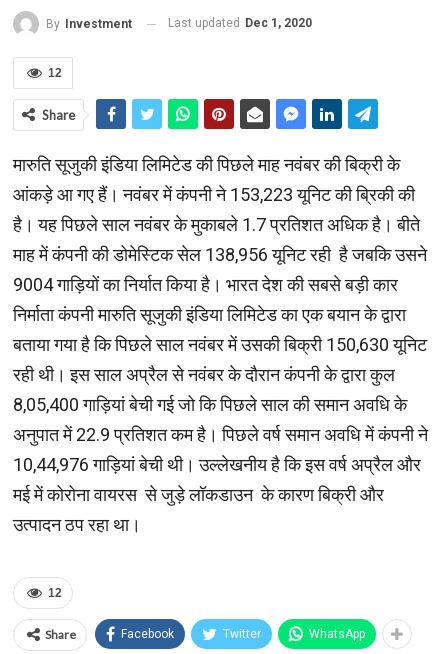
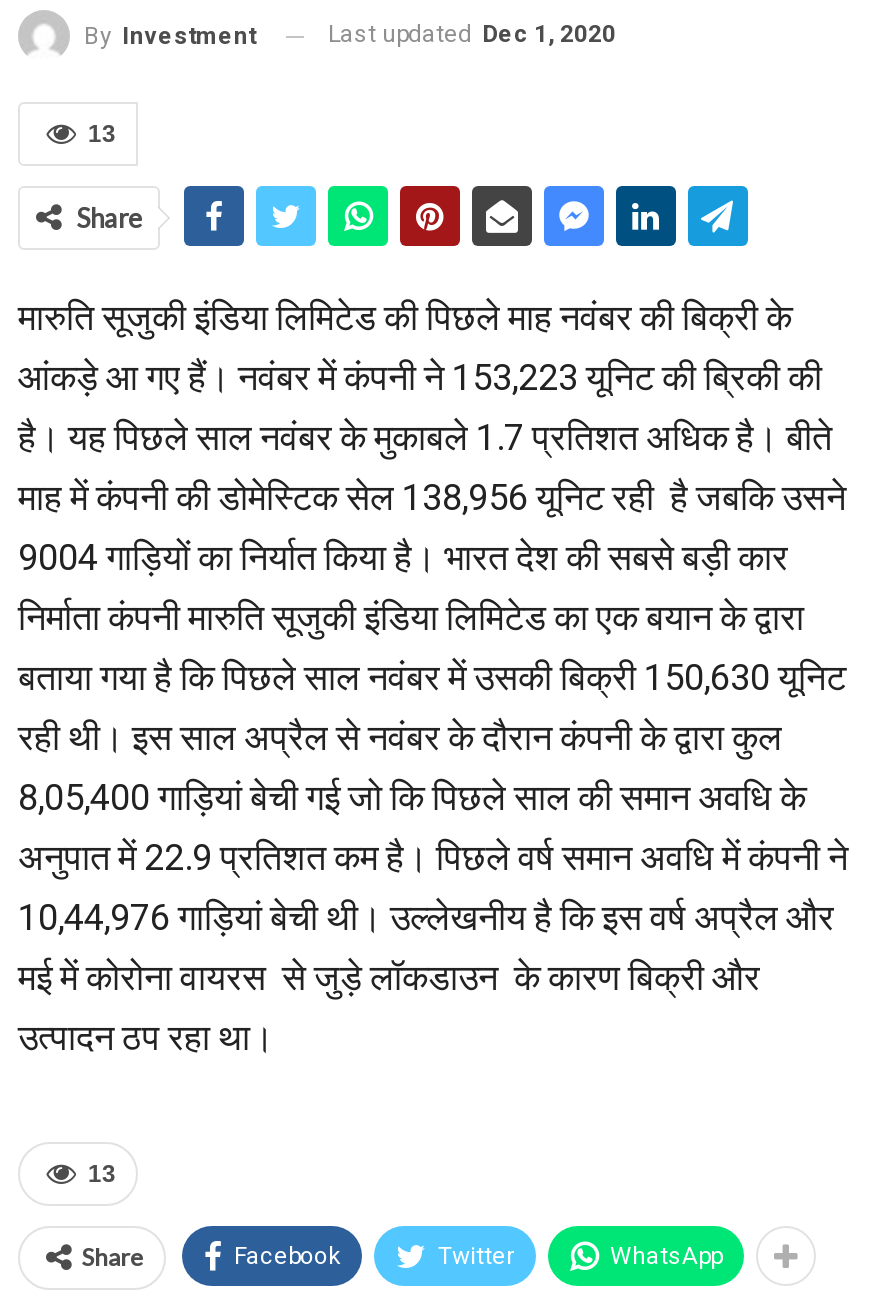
- 12
+ 13

- 12
+ 13
